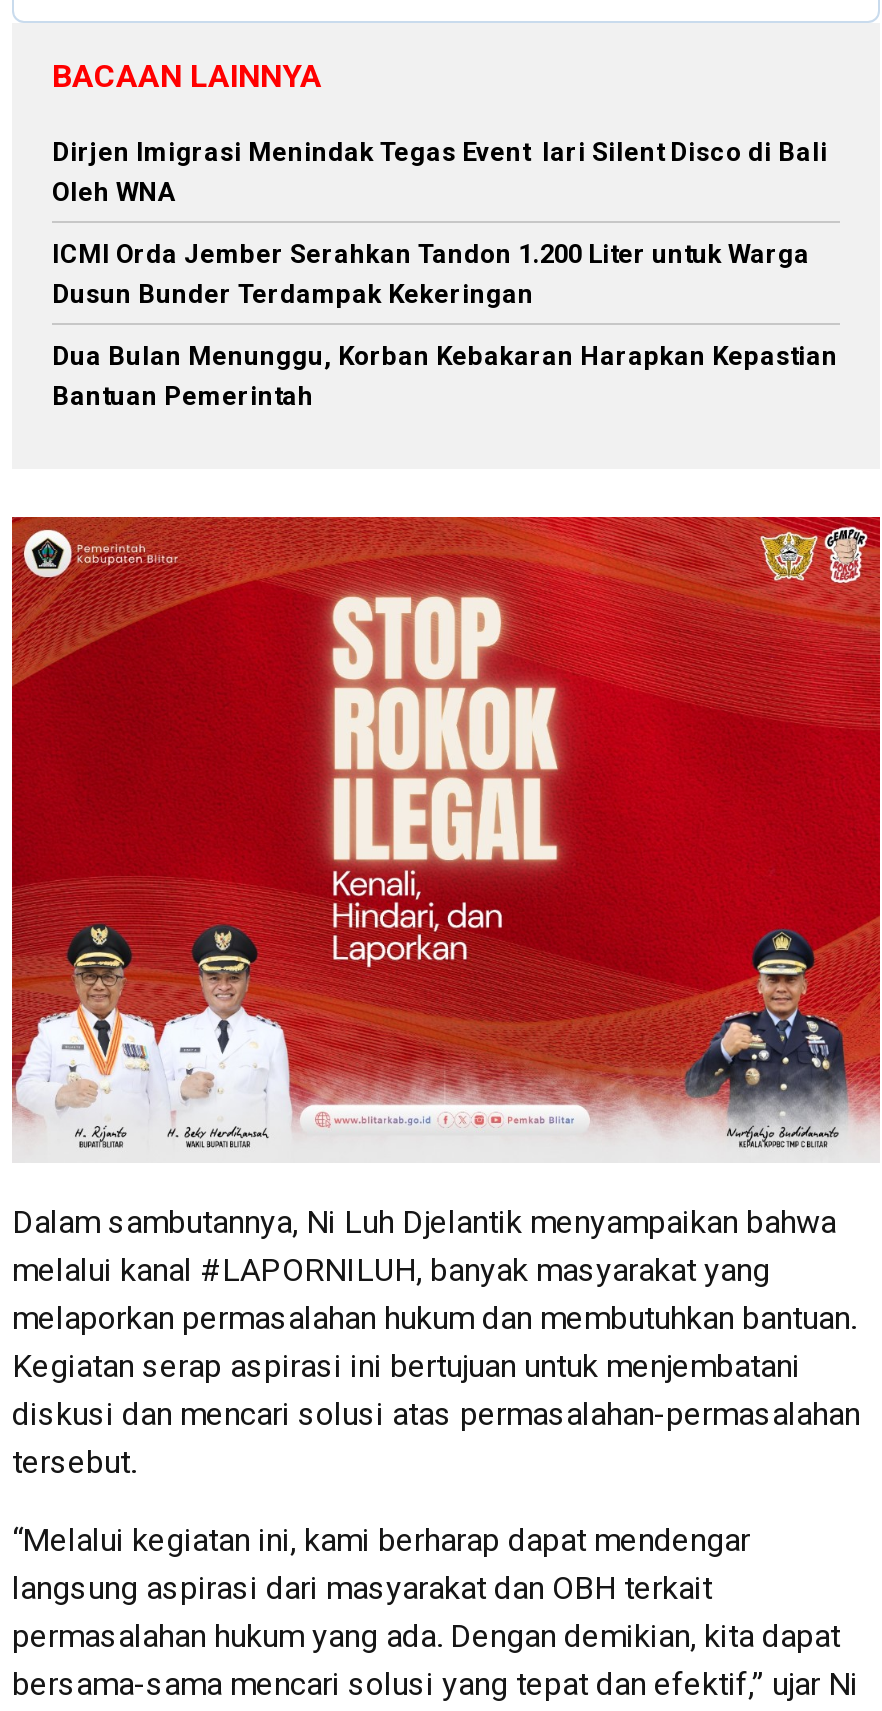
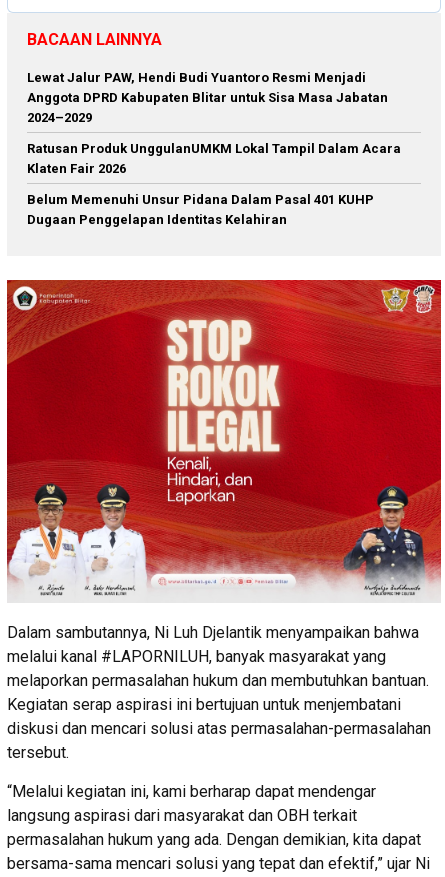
- Dirjen Imigrasi Menindak Tegas Event lari Silent Disco di Bali
- Oleh WNA
+ Lewat Jalur PAW, Hendi Budi Yuantoro Resmi Menjadi
+ Anggota DPRD Kabupaten Blitar untuk Sisa Masa Jabatan
+ 2024–2029

- ICMI Orda Jember Serahkan Tandon 1.200 Liter untuk Warga
- Dusun Bunder Terdampak Kekeringan
+ Ratusan Produk UnggulanUMKM Lokal Tampil Dalam Acara
+ Klaten Fair 2026

- Dua Bulan Menunggu, Korban Kebakaran Harapkan Kepastian
- Bantuan Pemerintah
+ Belum Memenuhi Unsur Pidana Dalam Pasal 401 KUHP
+ Dugaan Penggelapan Identitas Kelahiran
